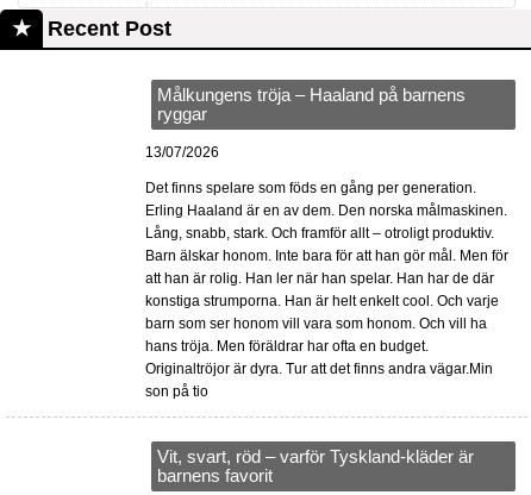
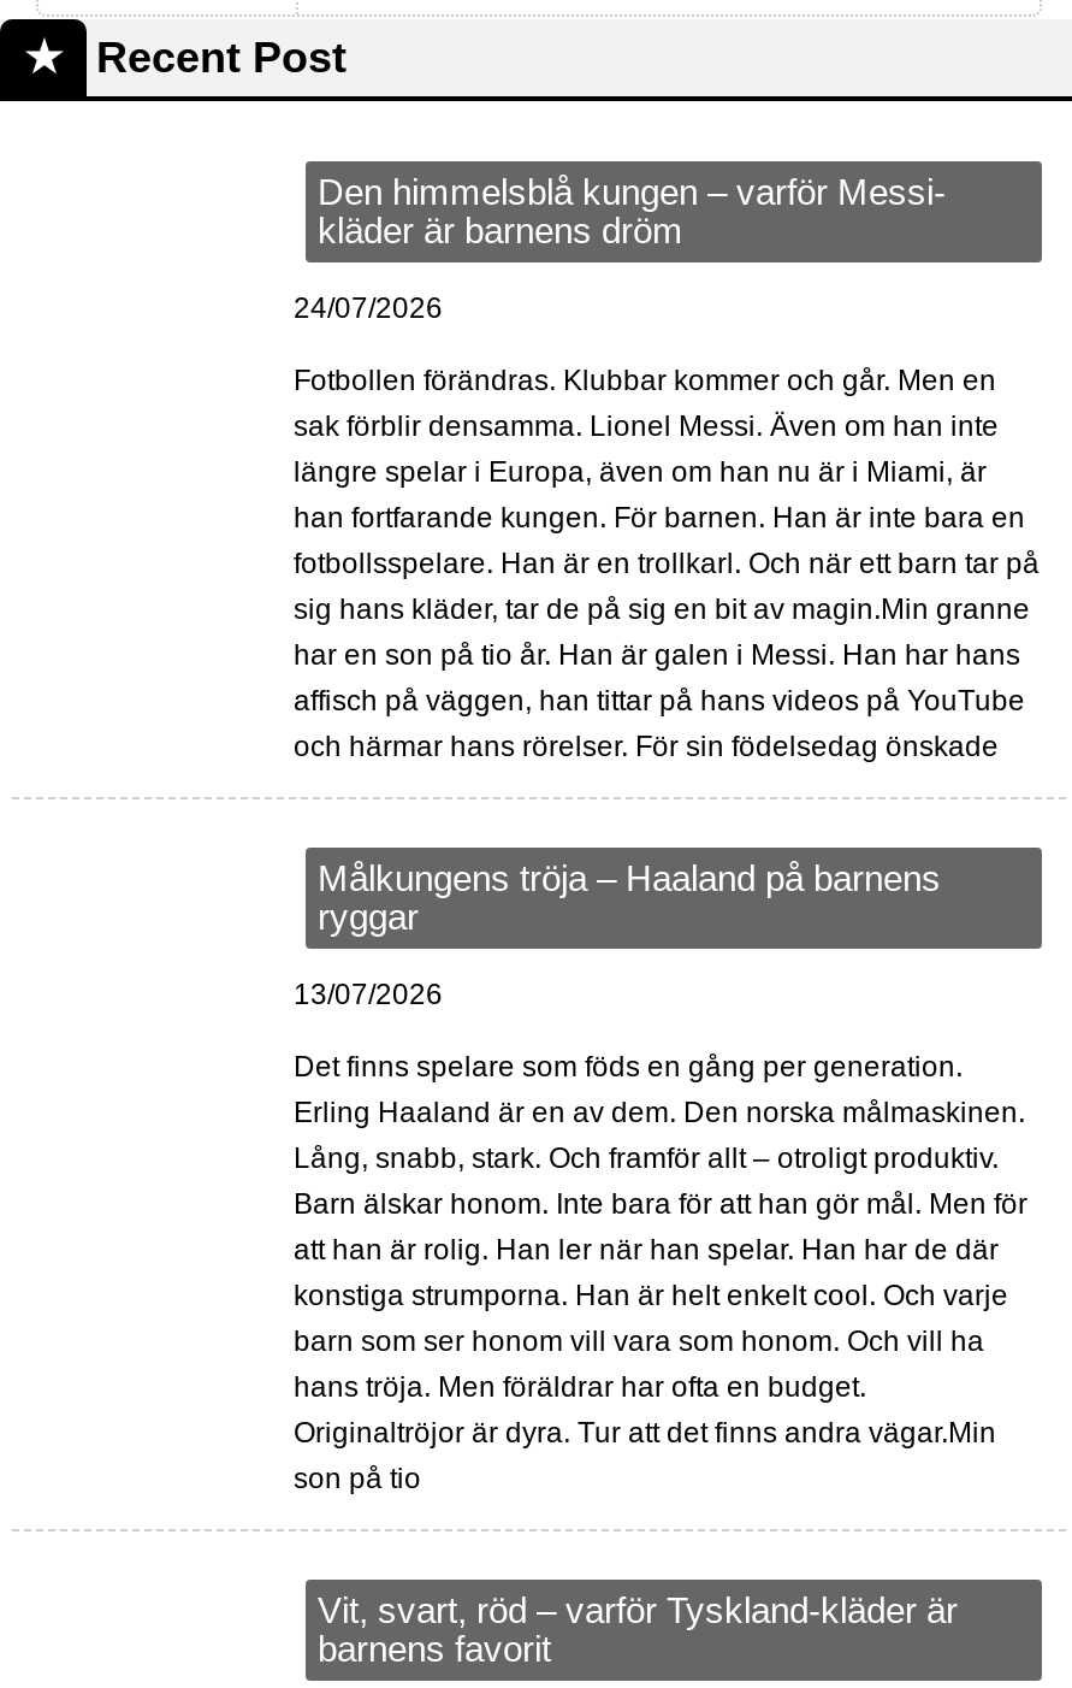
+ Den himmelsblå kungen – varför Messi-
+ kläder är barnens dröm
+ 24/07/2026
+ Fotbollen förändras. Klubbar kommer och går. Men en
+ sak förblir densamma. Lionel Messi. Även om han inte
+ längre spelar i Europa, även om han nu är i Miami, är
+ han fortfarande kungen. För barnen. Han är inte bara en
+ fotbollsspelare. Han är en trollkarl. Och när ett barn tar på
+ sig hans kläder, tar de på sig en bit av magin.Min granne
+ har en son på tio år. Han är galen i Messi. Han har hans
+ affisch på väggen, han tittar på hans videos på YouTube
+ och härmar hans rörelser. För sin födelsedag önskade
